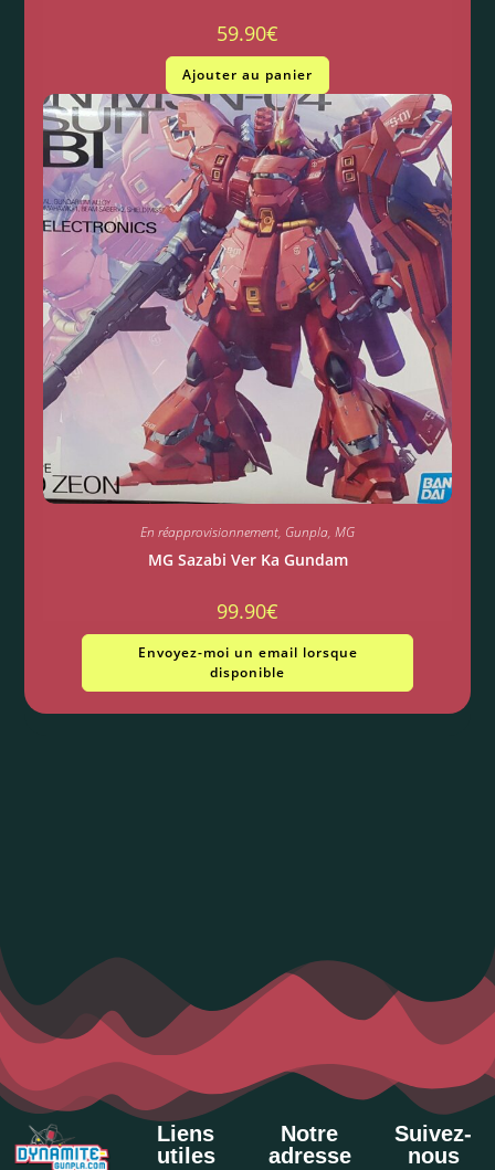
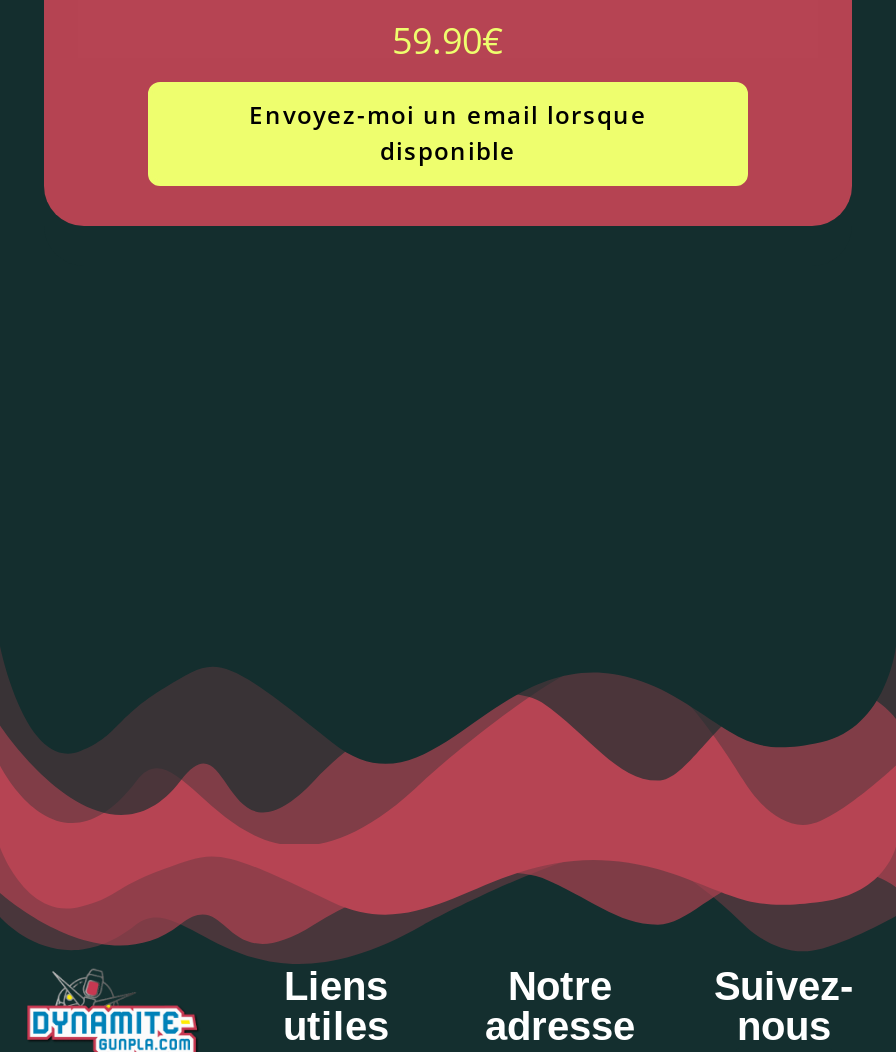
- [image]
- Ajouter au panier

- En réapprovisionnement, Gunpla, MG
- MG Sazabi Ver Ka Gundam
- 99.90€
